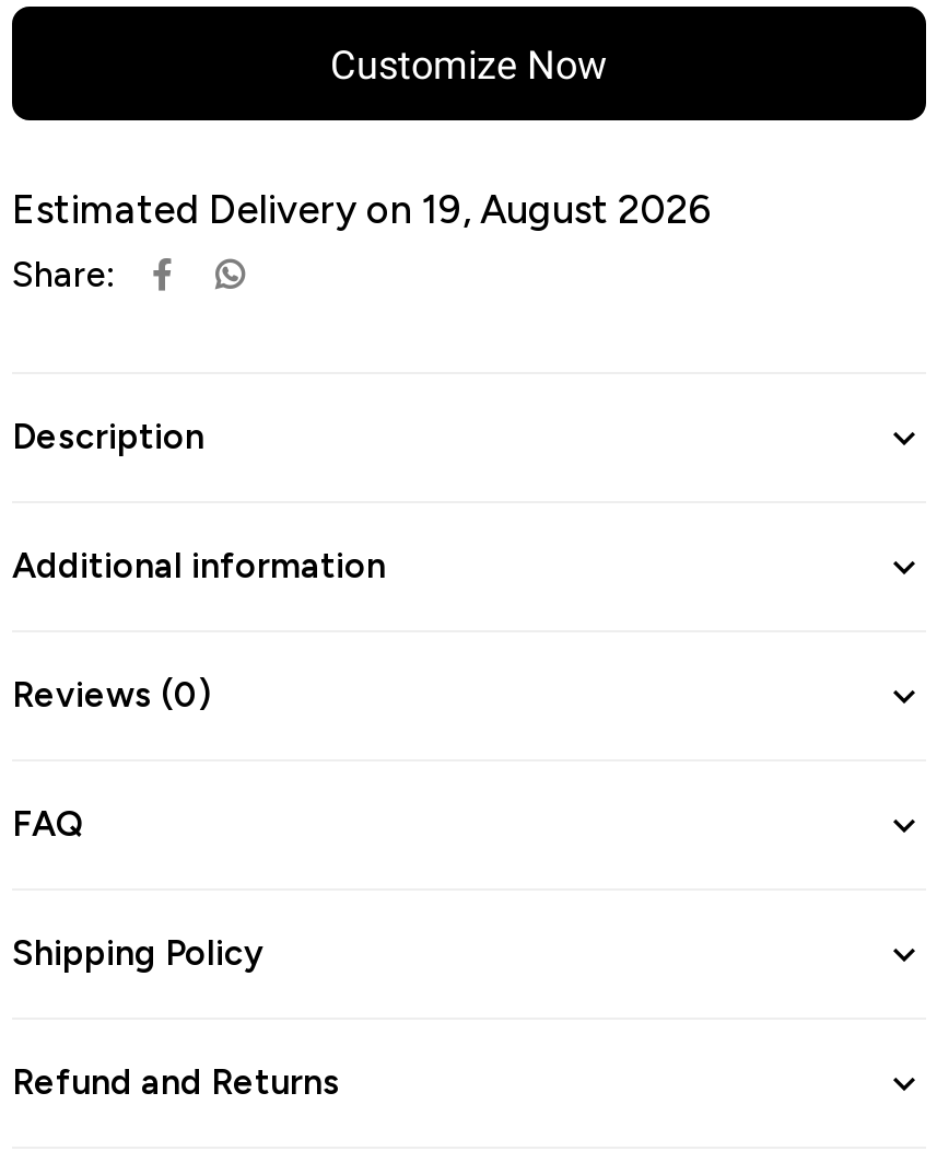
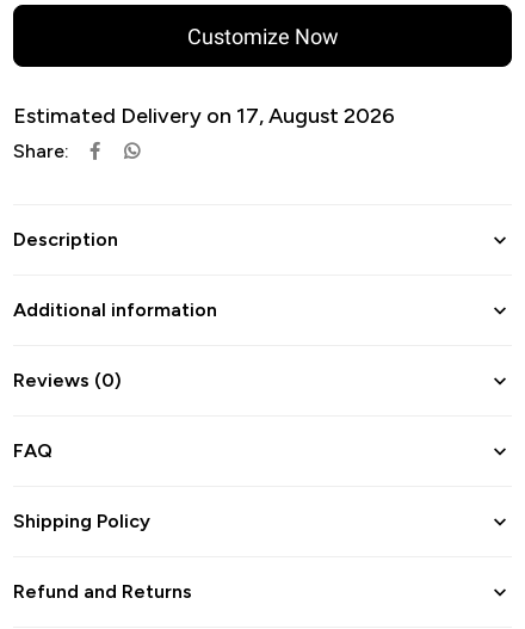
- Estimated Delivery on 19, August 2026
+ Estimated Delivery on 17, August 2026
